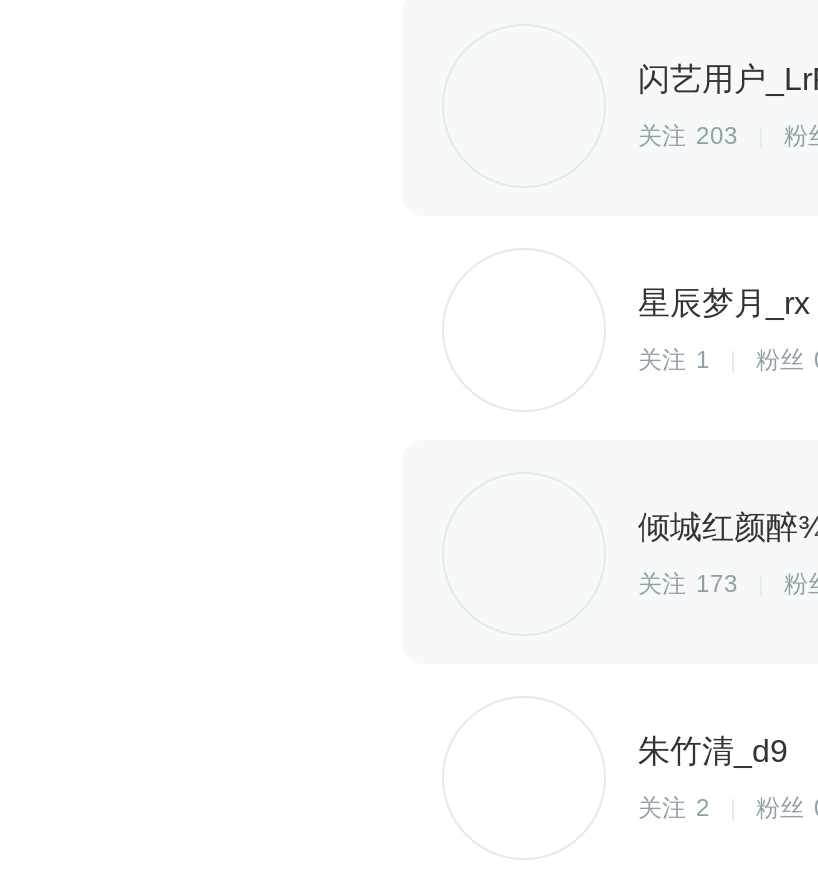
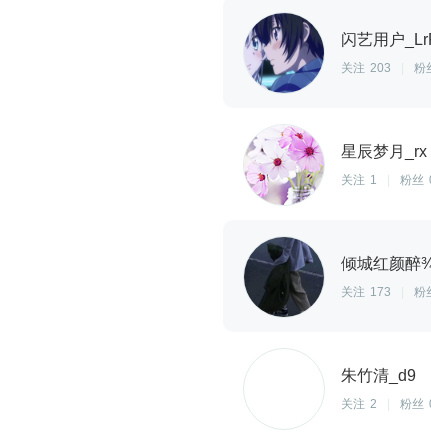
+ [image]

+ [image]

+ [image]
